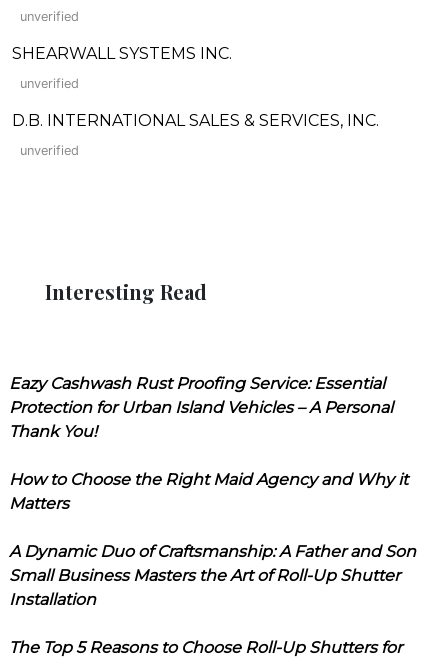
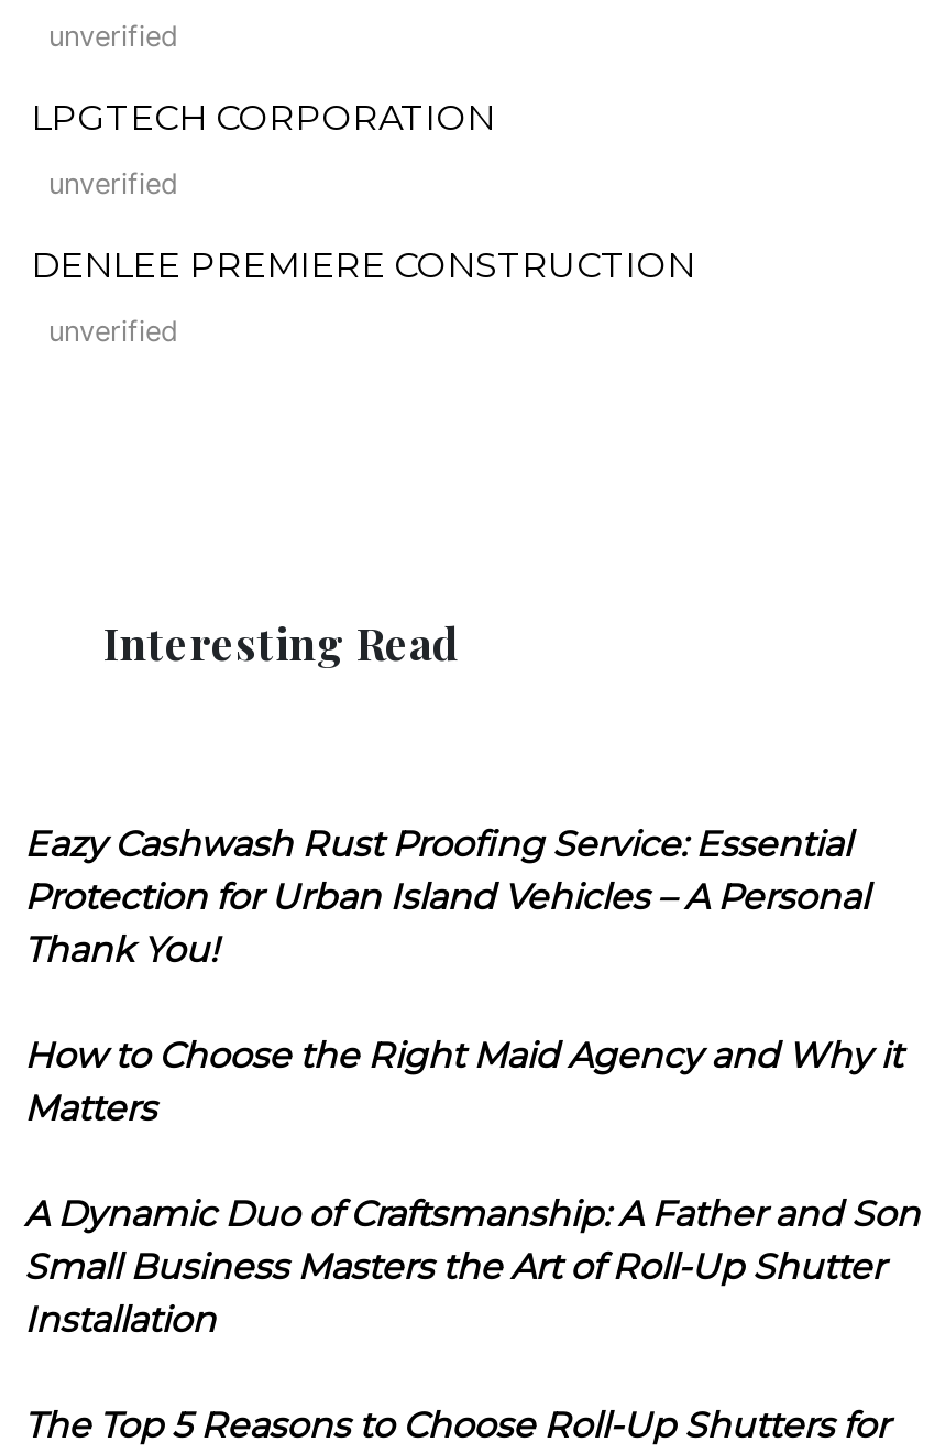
- SHEARWALL SYSTEMS INC.
+ LPGTECH CORPORATION

- D.B. INTERNATIONAL SALES & SERVICES, INC.
+ DENLEE PREMIERE CONSTRUCTION
